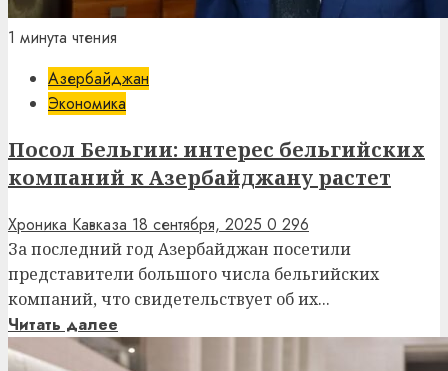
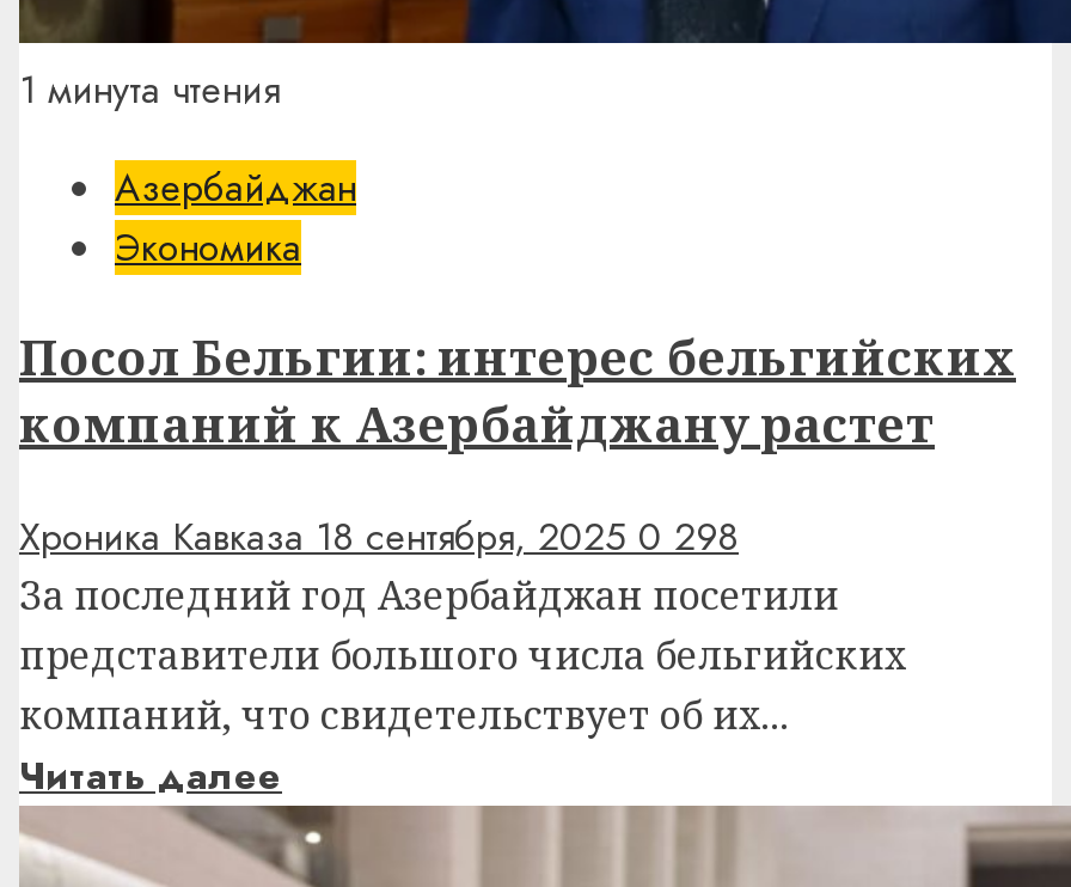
- Хроника Кавказа 18 сентября, 2025 0 296
+ Хроника Кавказа 18 сентября, 2025 0 298
